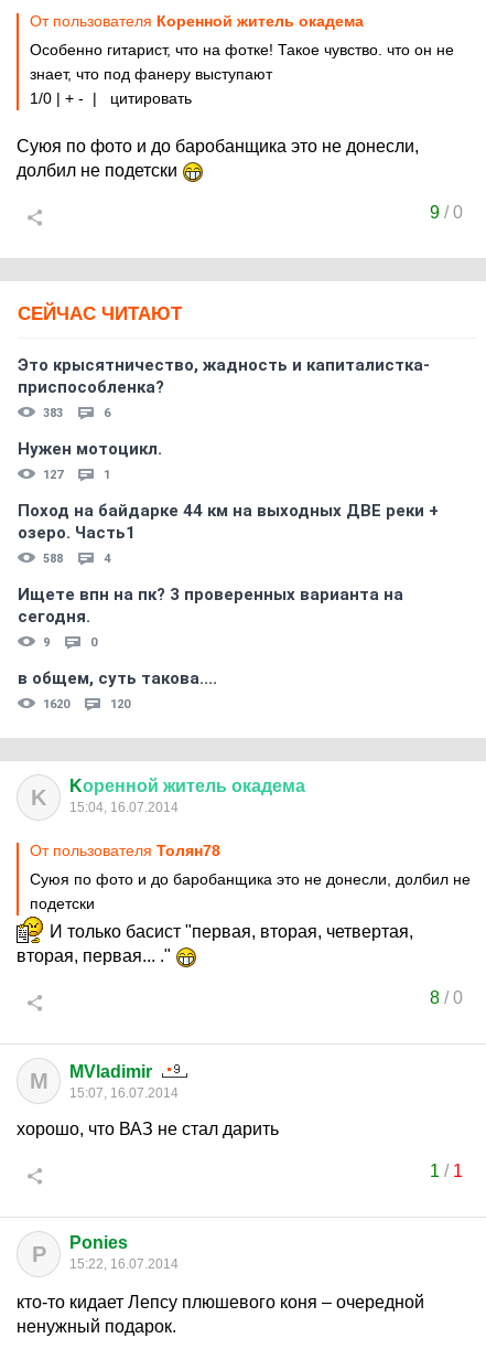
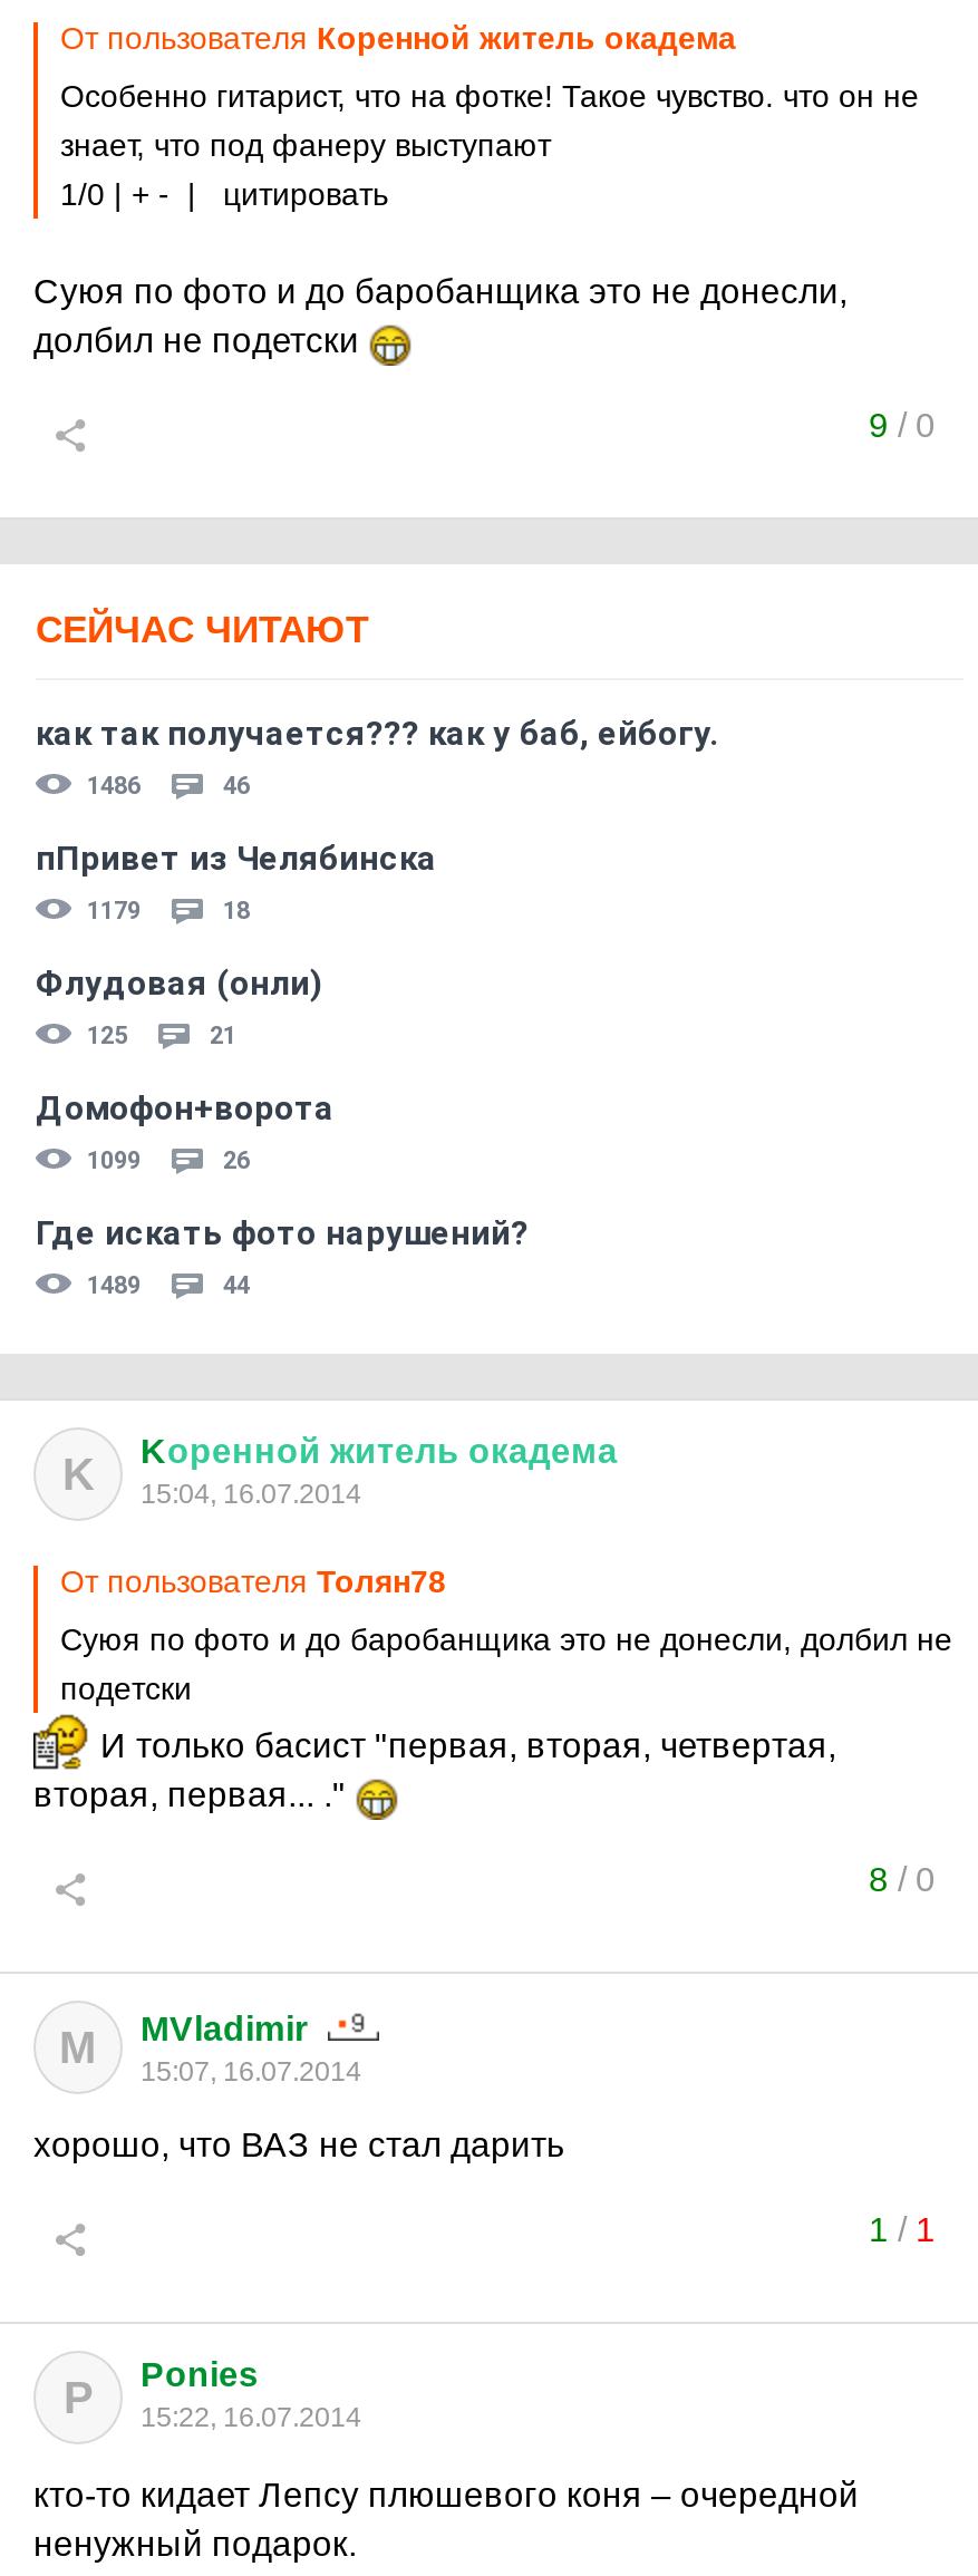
- Это крысятничество, жадность и капиталистка-
- приспособленка?
- 383
- 6
+ как так получается??? как у баб, ейбогу.
+ 1486
+ 46

- Нужен мотоцикл.
- 127
- 1
+ пПривет из Челябинска
+ 1179
+ 18

- Поход на байдарке 44 км на выходных ДВЕ реки +
- озеро. Часть1
- 588
- 4
+ Флудовая (онли)
+ 125
+ 21

- Ищете впн на пк? 3 проверенных варианта на
- сегодня.
- 9
- 0
+ Домофон+ворота
+ 1099
+ 26

- в общем, суть такова....
- 1620
- 120
+ Где искать фото нарушений?
+ 1489
+ 44
